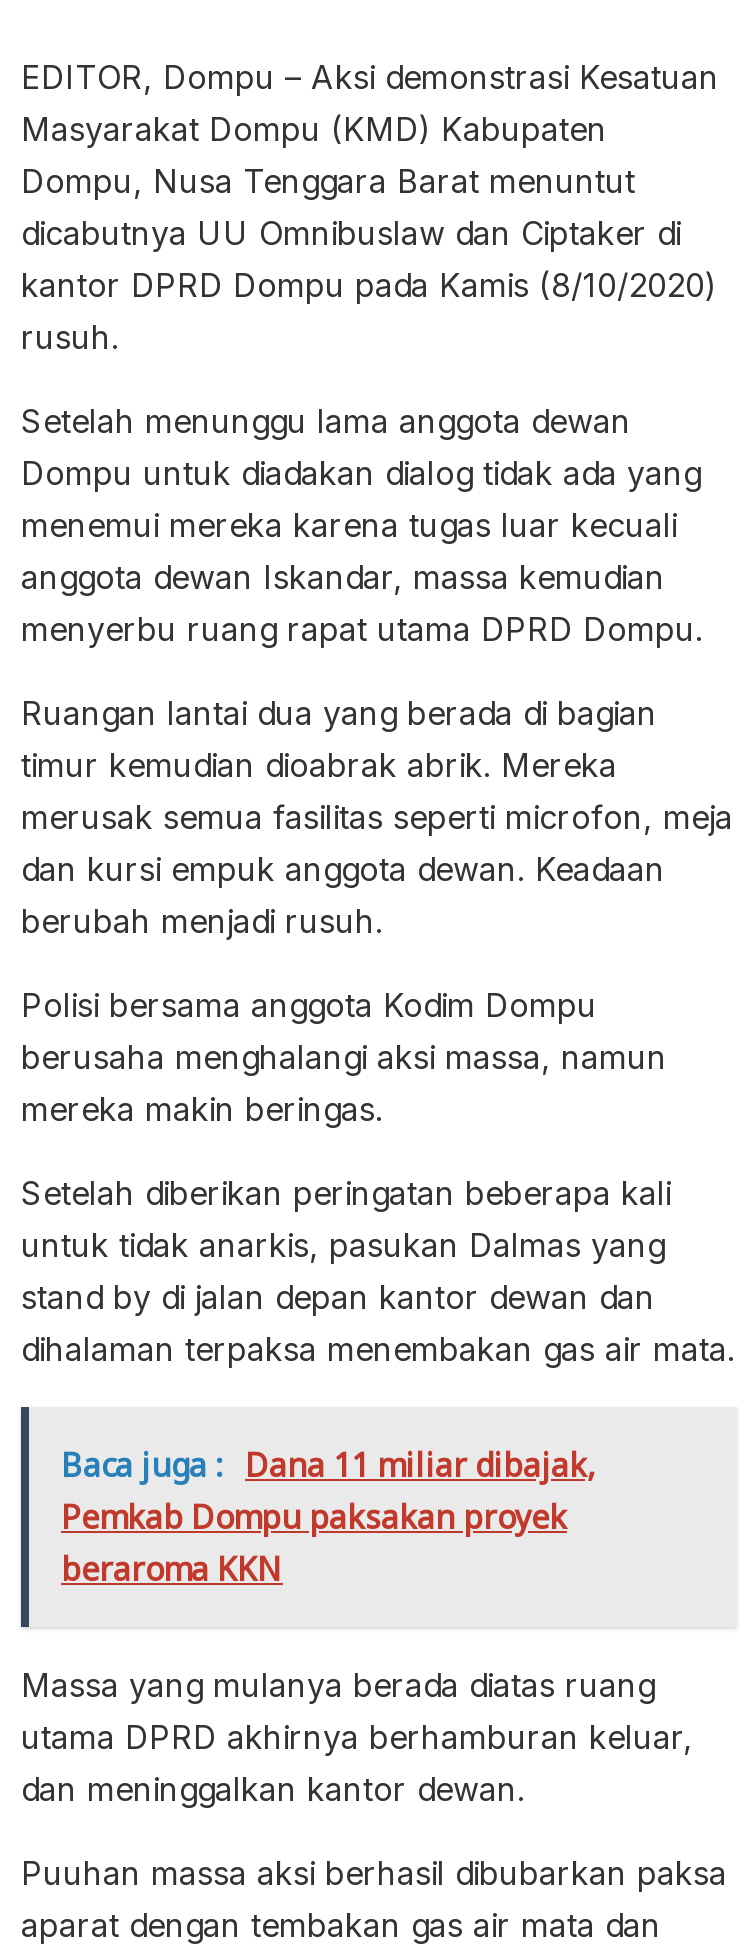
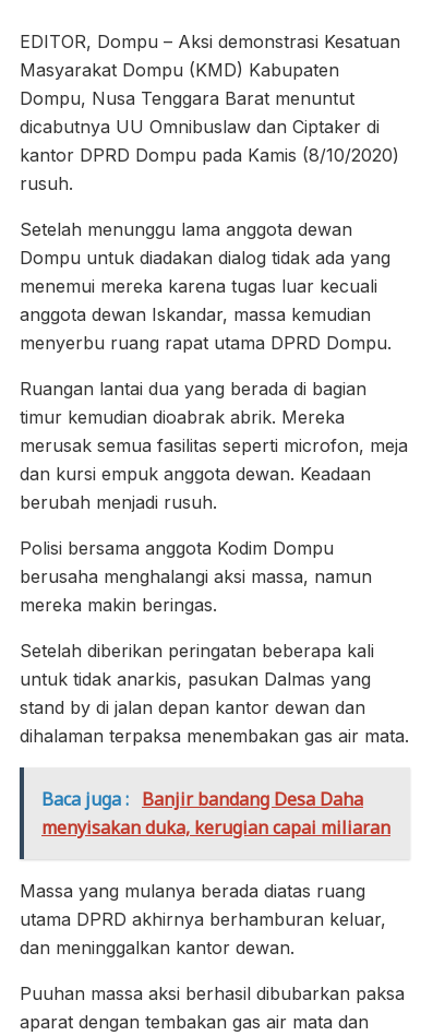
- Baca juga : Dana 11 miliar dibajak,
- Pemkab Dompu paksakan proyek
- beraroma KKN
+ Baca juga : Banjir bandang Desa Daha
+ menyisakan duka, kerugian capai miliaran
